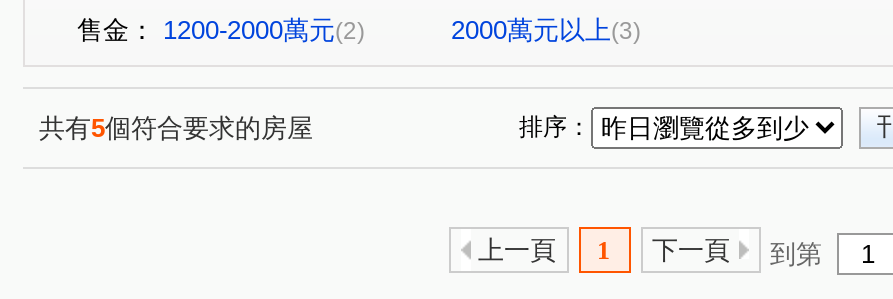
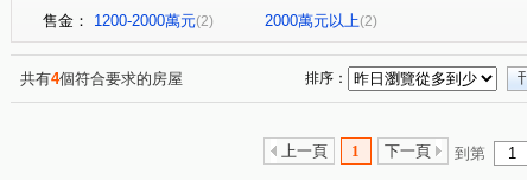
- 2000萬元以上(3)
+ 2000萬元以上(2)

- 共有5個符合要求的房屋
+ 共有4個符合要求的房屋
